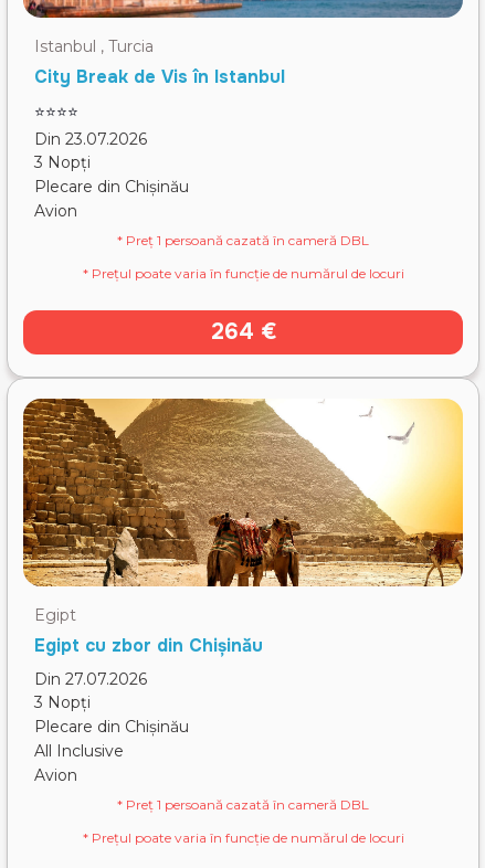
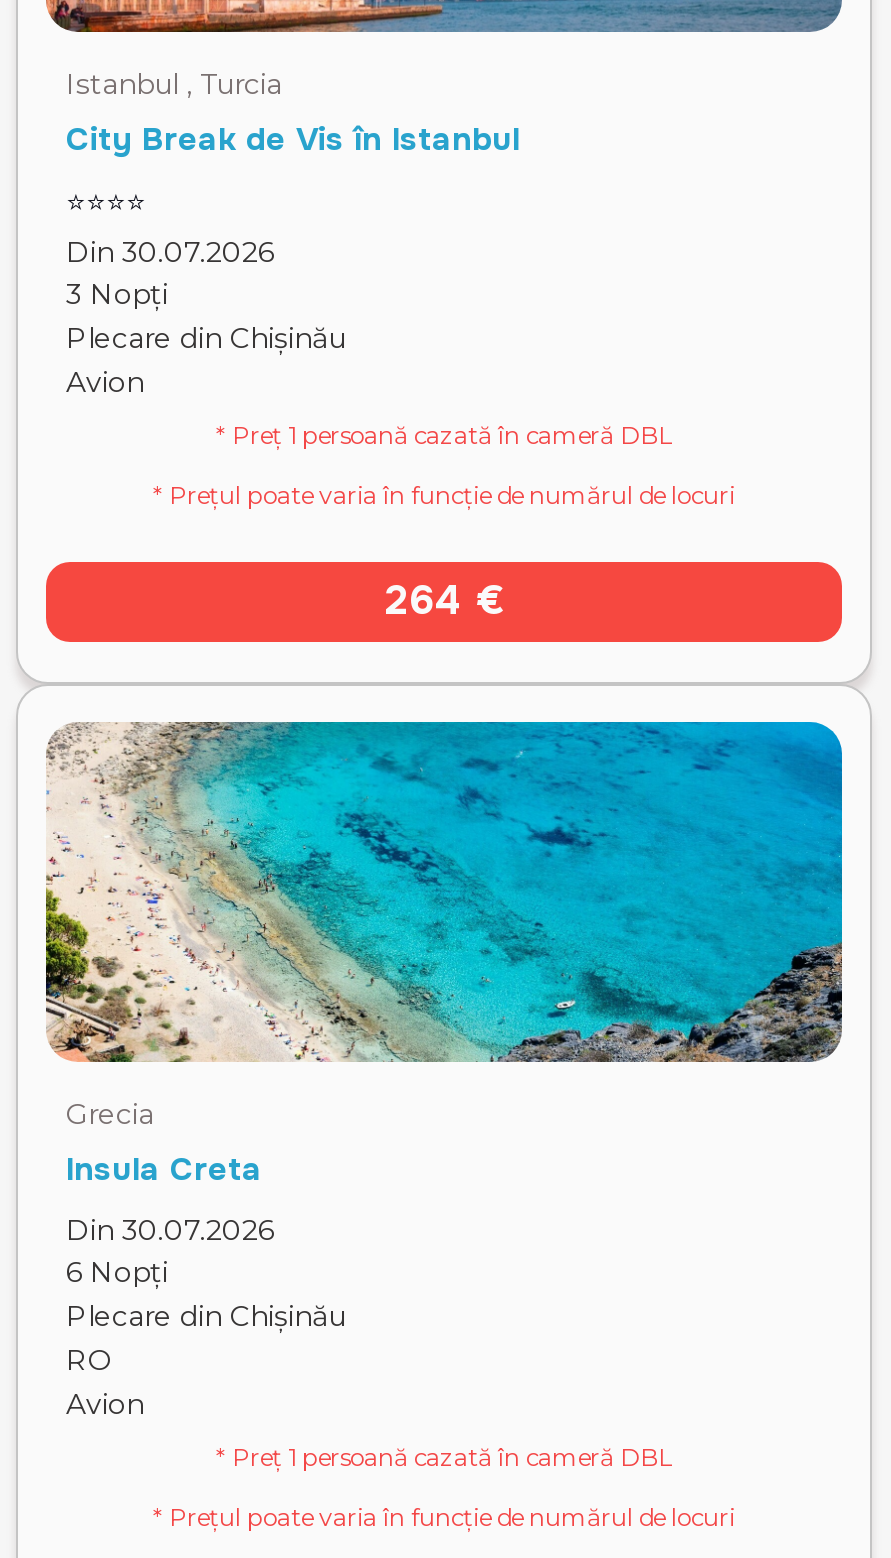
- Din 23.07.2026
+ Din 30.07.2026

- [image]
- Egipt
- Egipt cu zbor din Chișinău
+ [image]
+ Grecia
+ Insula Creta

- Din 27.07.2026
- 3 Nopți
+ Din 30.07.2026
+ 6 Nopți

- All Inclusive
+ RO
